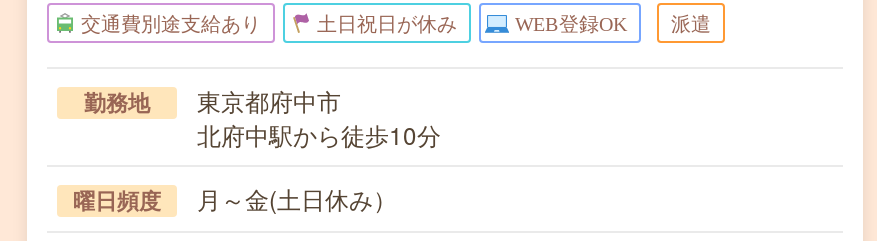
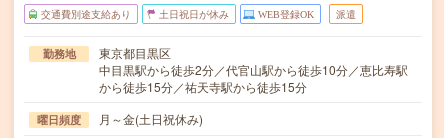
- 東京都府中市
- 北府中駅から徒歩10分
+ 東京都目黒区
+ 中目黒駅から徒歩2分／代官山駅から徒歩10分／恵比寿駅
+ から徒歩15分／祐天寺駅から徒歩15分

- 月～金(土日休み）
+ 月～金(土日祝休み)
